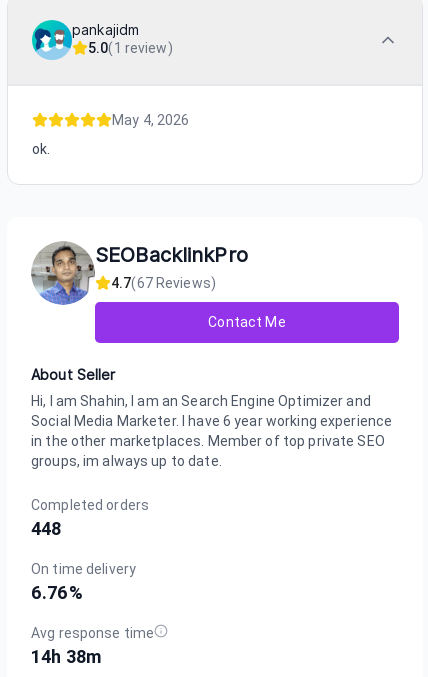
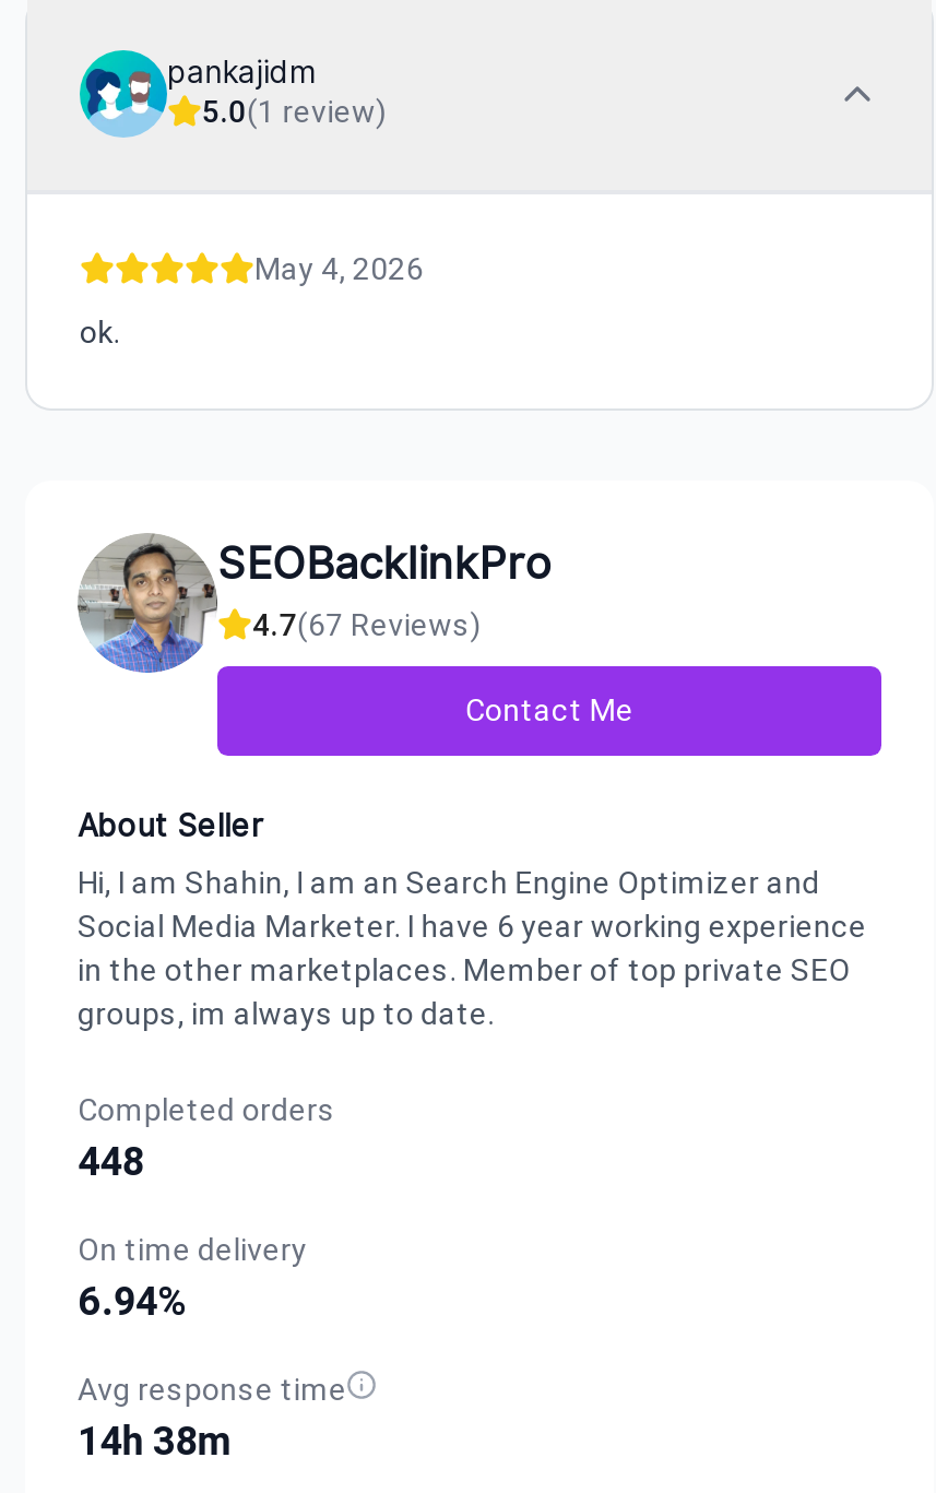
- 6.76%
+ 6.94%
